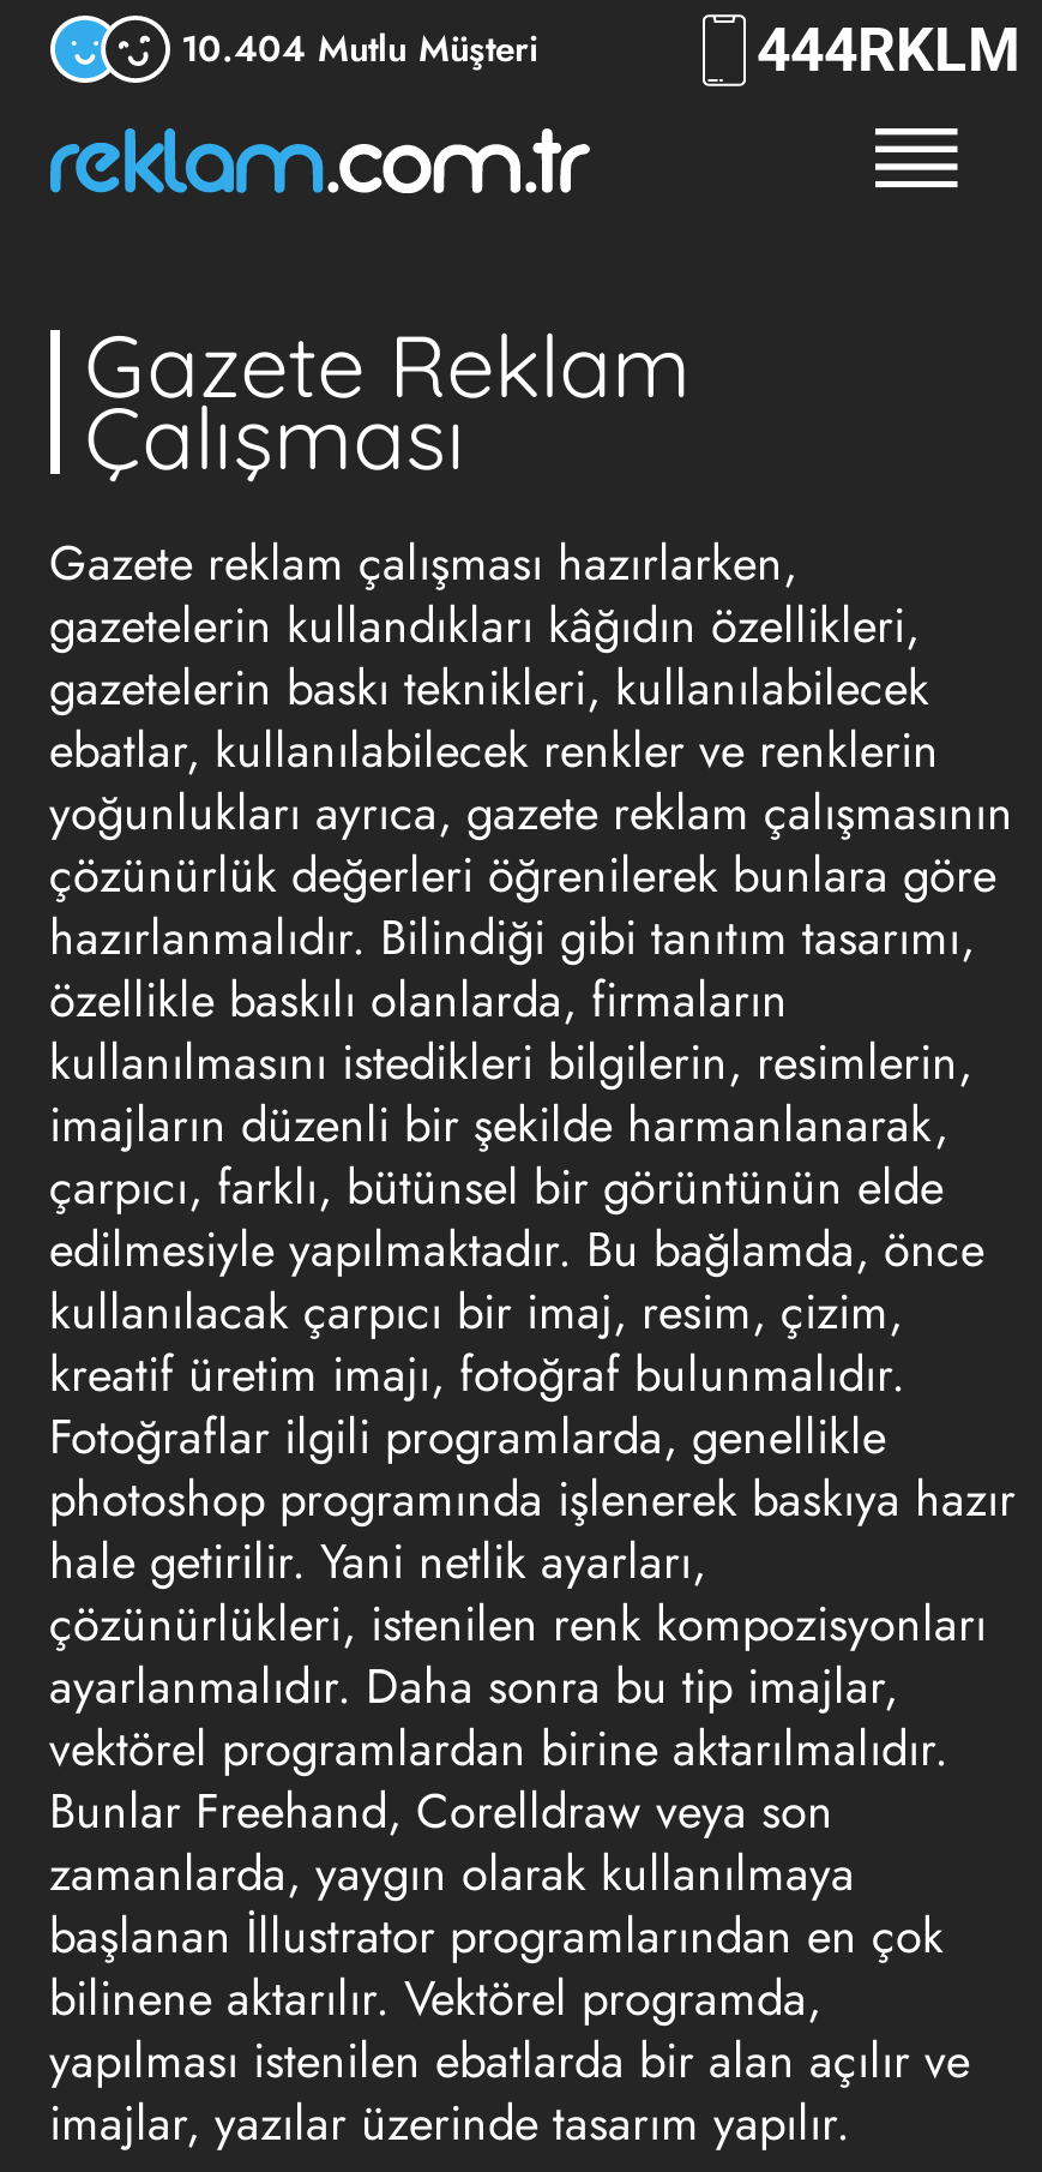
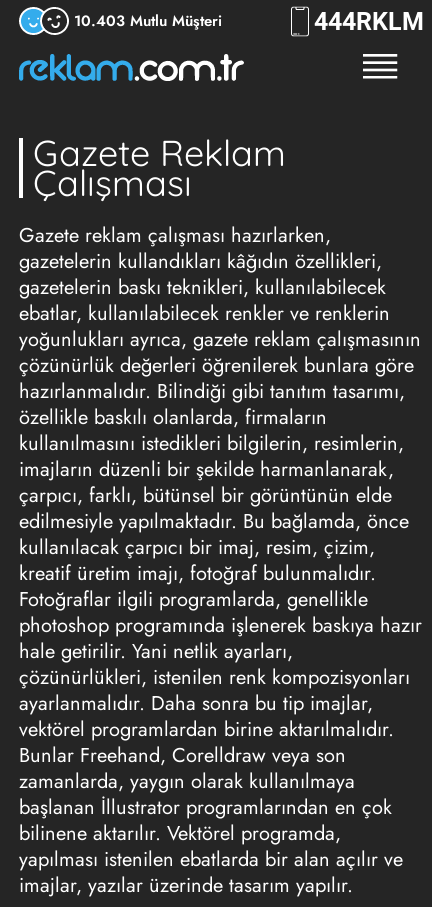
- 10.404 Mutlu Müşteri
+ 10.403 Mutlu Müşteri
